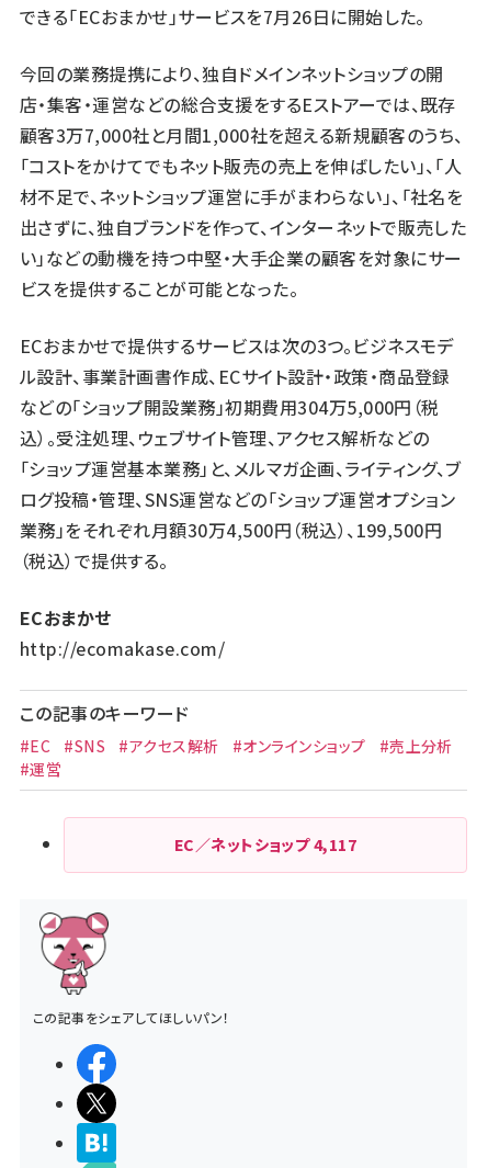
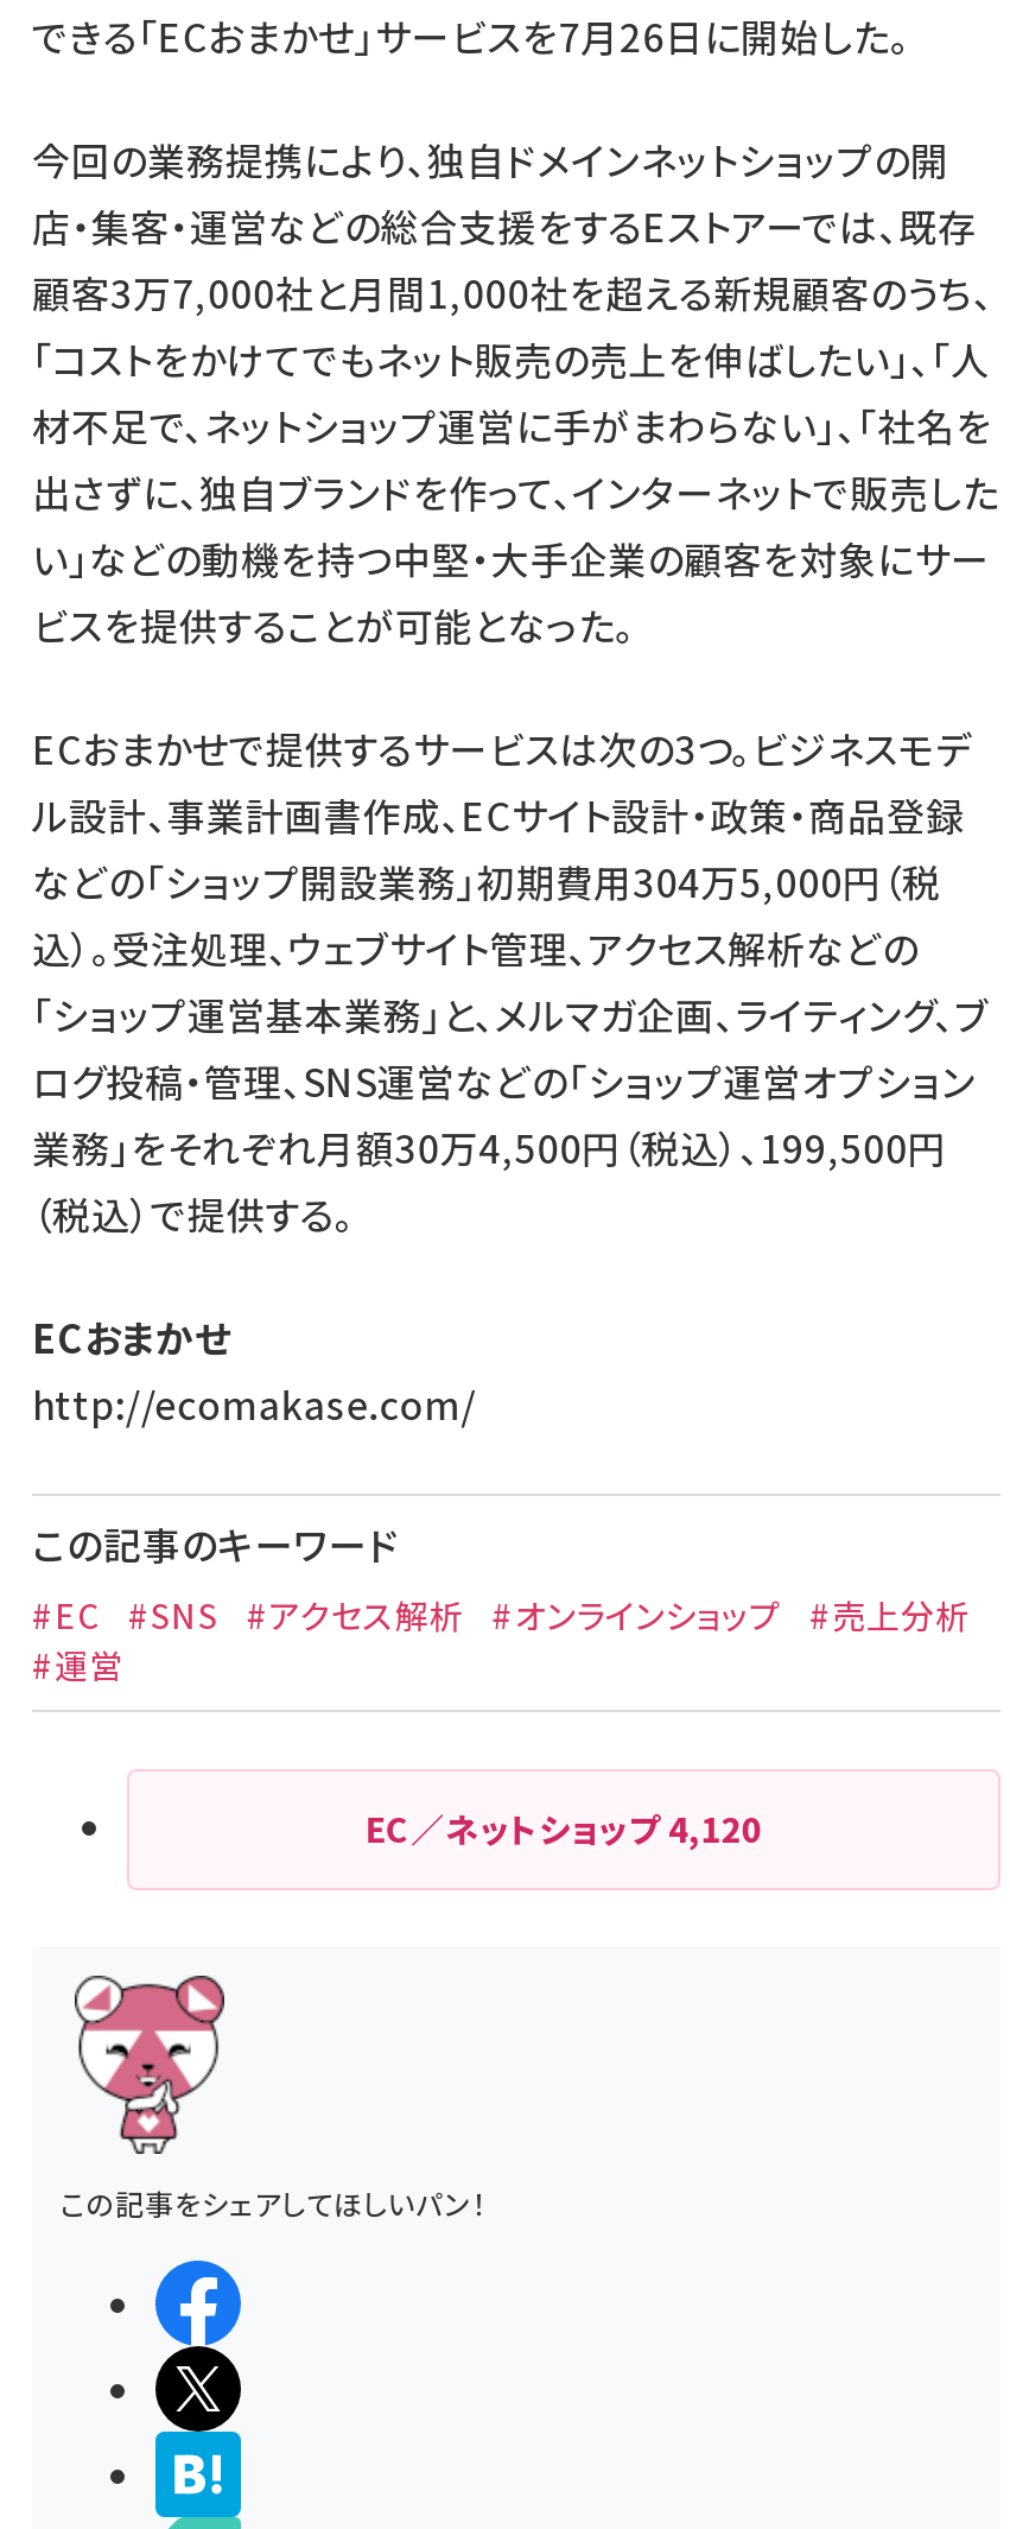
- EC／ネットショップ4,117
+ EC／ネットショップ4,120
